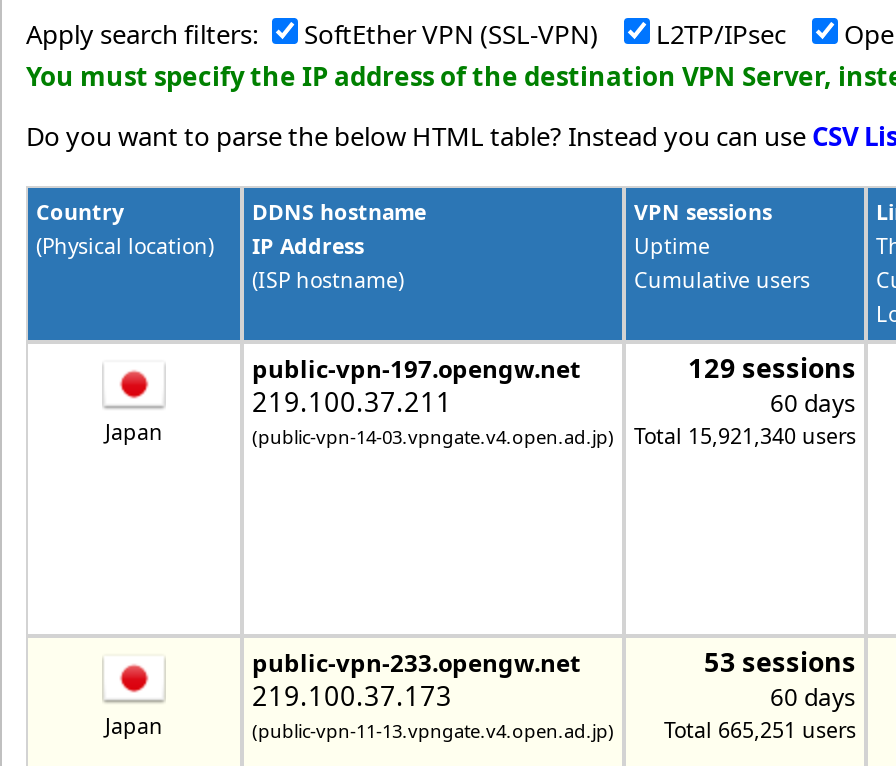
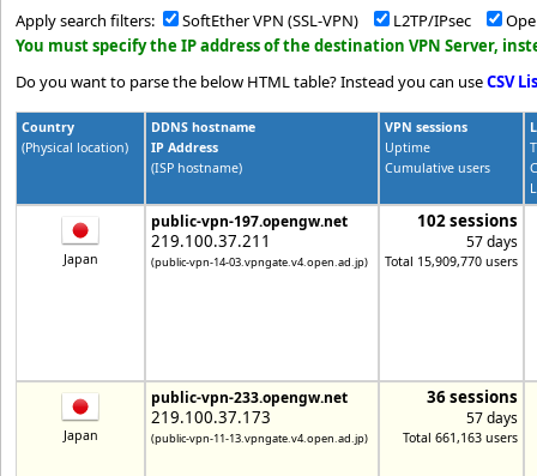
- 129 sessions
+ 102 sessions

- 60 days
+ 57 days

- (public-vpn-14-03.vpngate.v4.open.ad.jp) Total 15,921,340 users
+ (public-vpn-14-03.vpngate.v4.open.ad.jp) Total 15,909,770 users

- 53 sessions
+ 36 sessions

- 60 days
+ 57 days

- Total 665,251 users
+ Total 661,163 users
